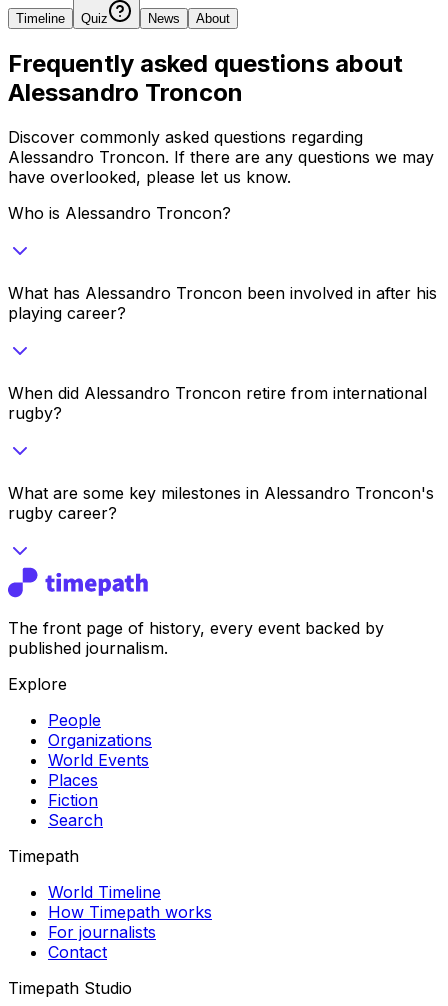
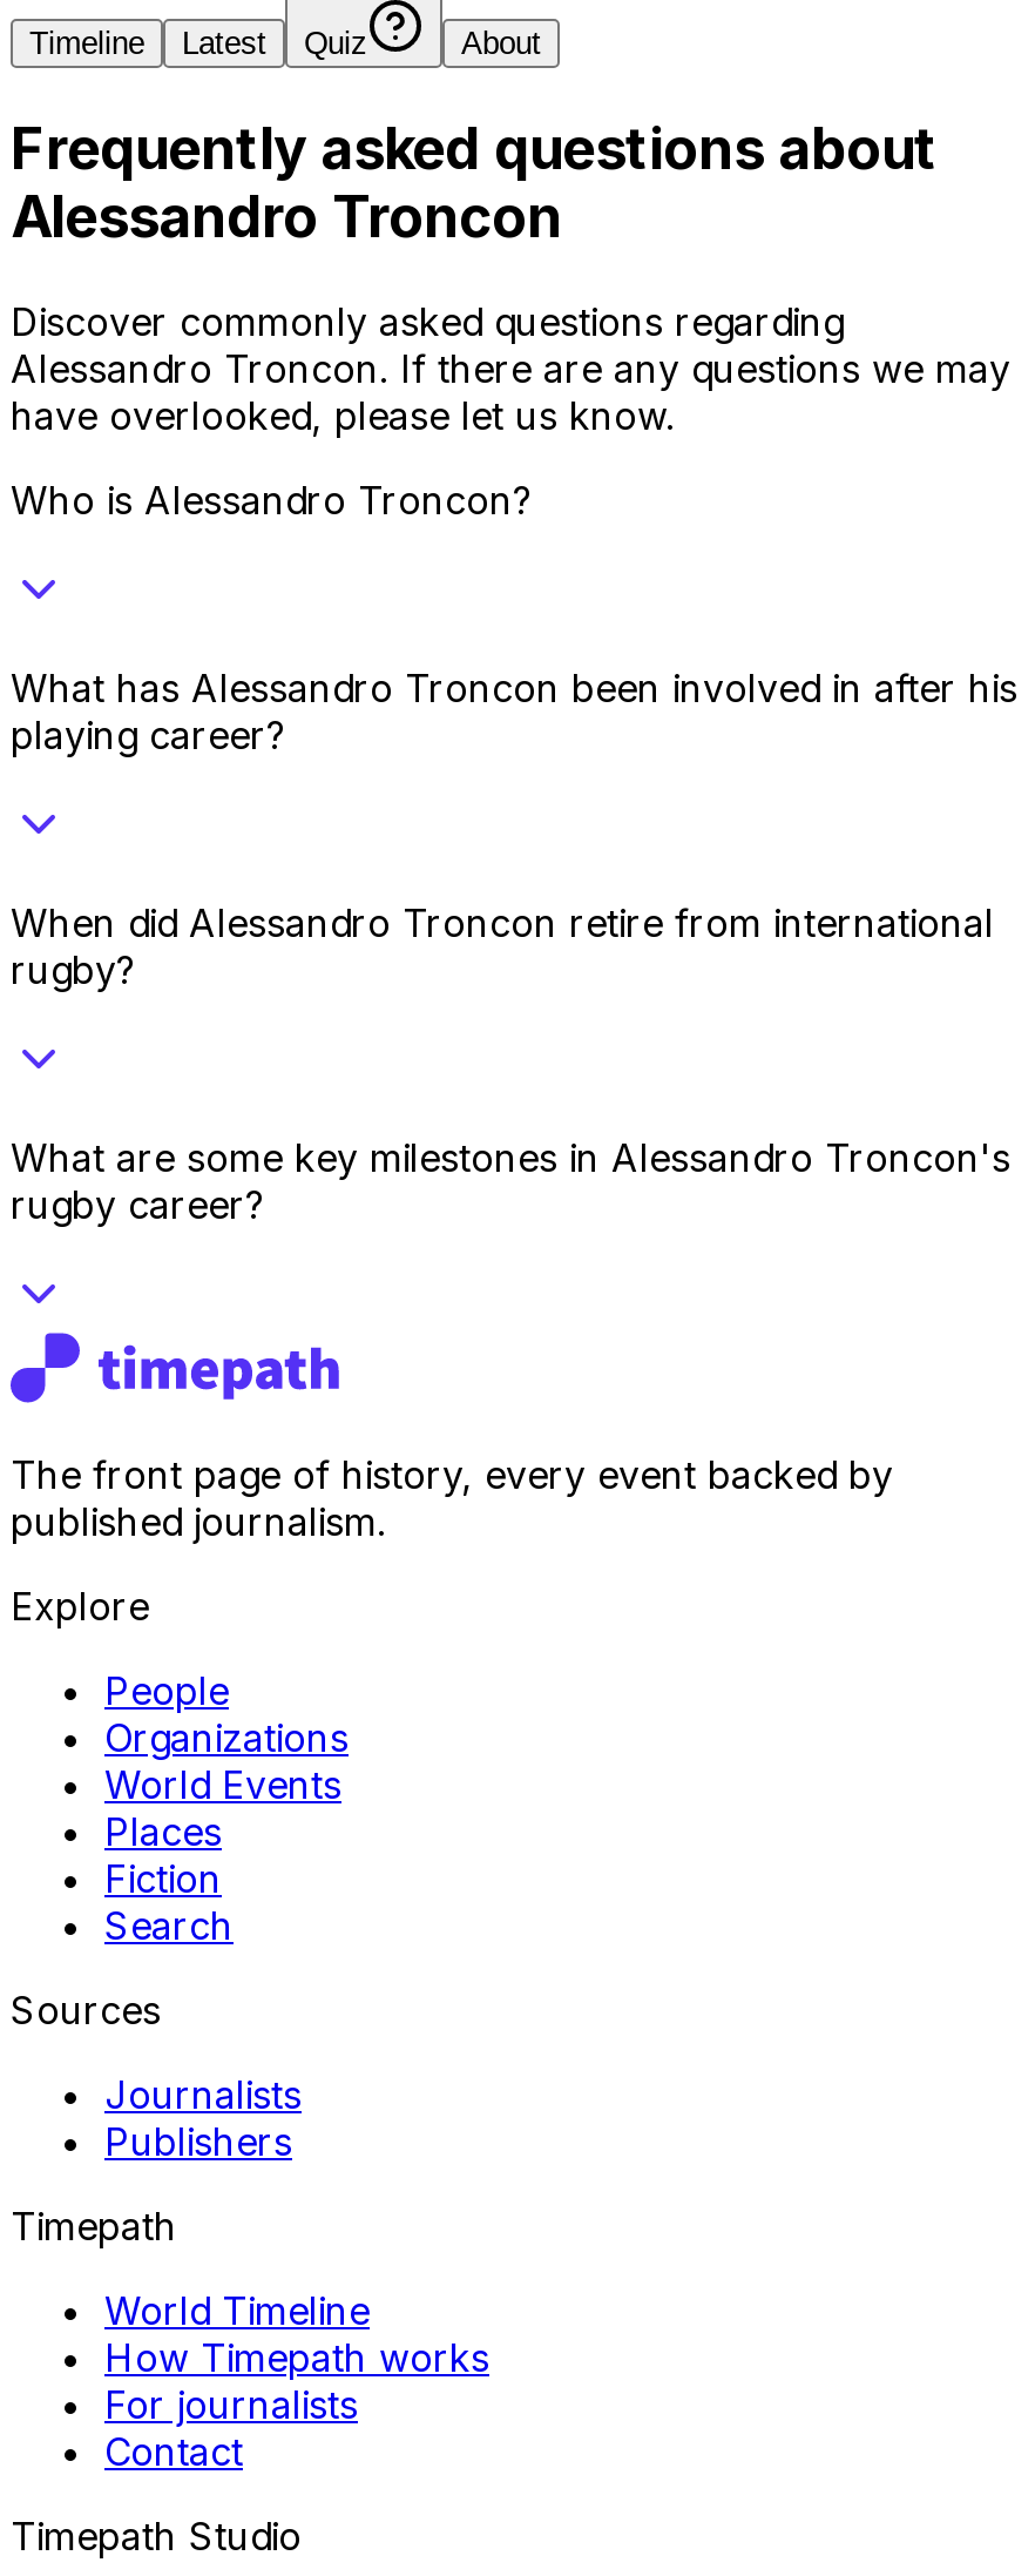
- News

+ Latest

+ Sources
+ Journalists
+ Publishers
